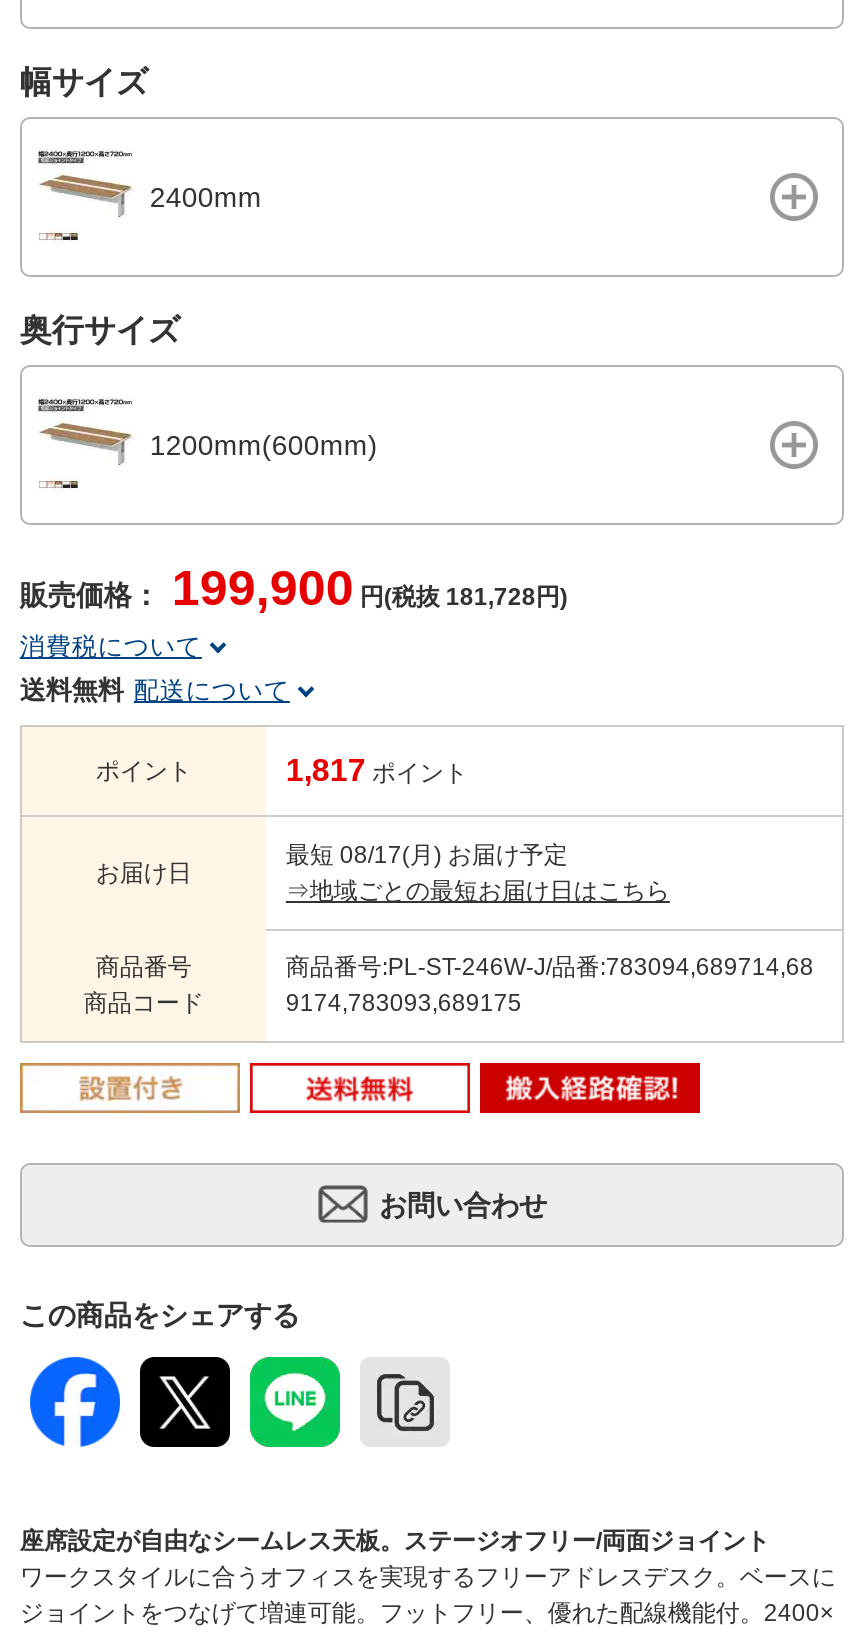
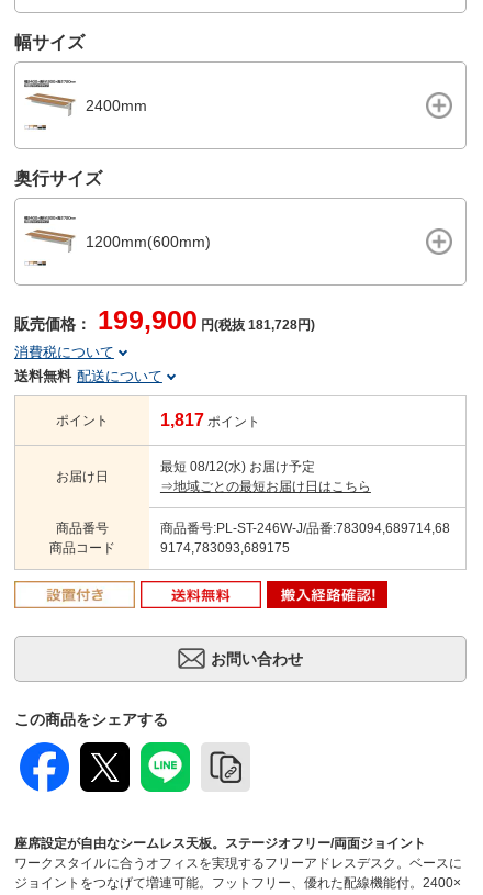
- 最短 08/17(月) お届け予定
+ 最短 08/12(水) お届け予定
